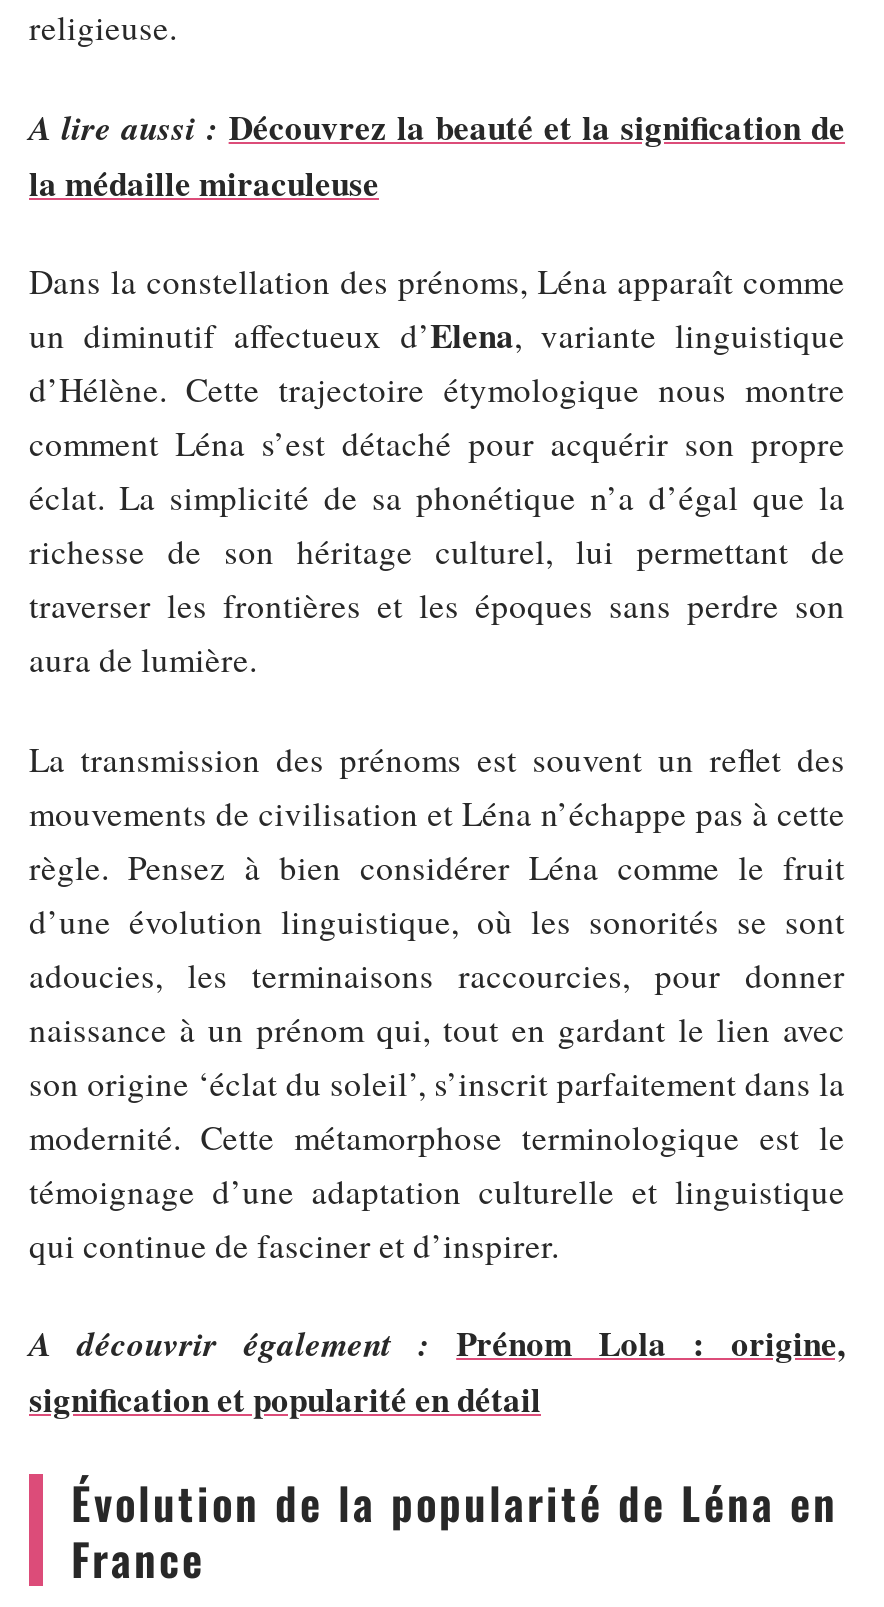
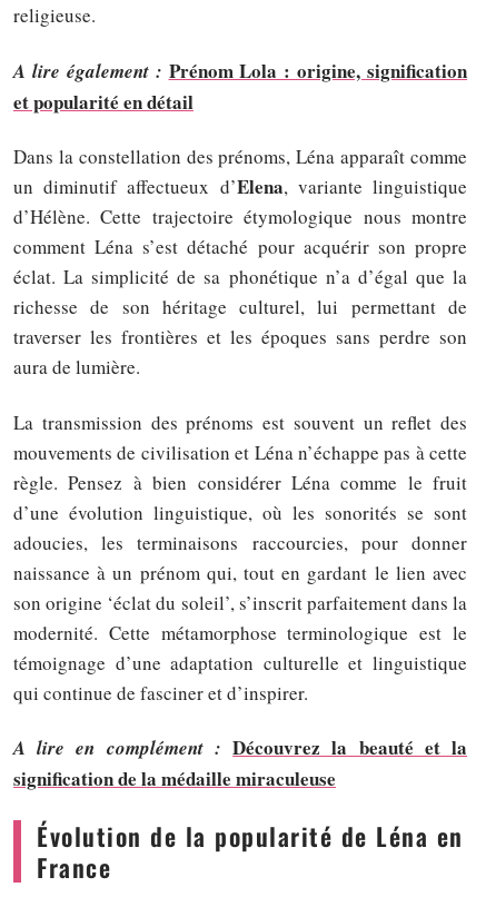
- A lire aussi : Découvrez la beauté et la signification de
- la médaille miraculeuse
+ A lire également : Prénom Lola : origine, signification
+ et popularité en détail

- A découvrir également : Prénom Lola : origine,
- signification et popularité en détail
+ A lire en complément : Découvrez la beauté et la
+ signification de la médaille miraculeuse
